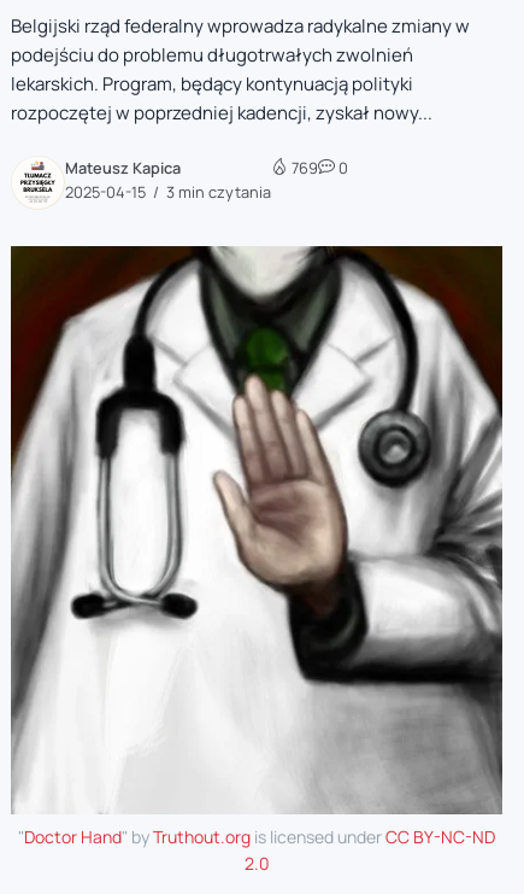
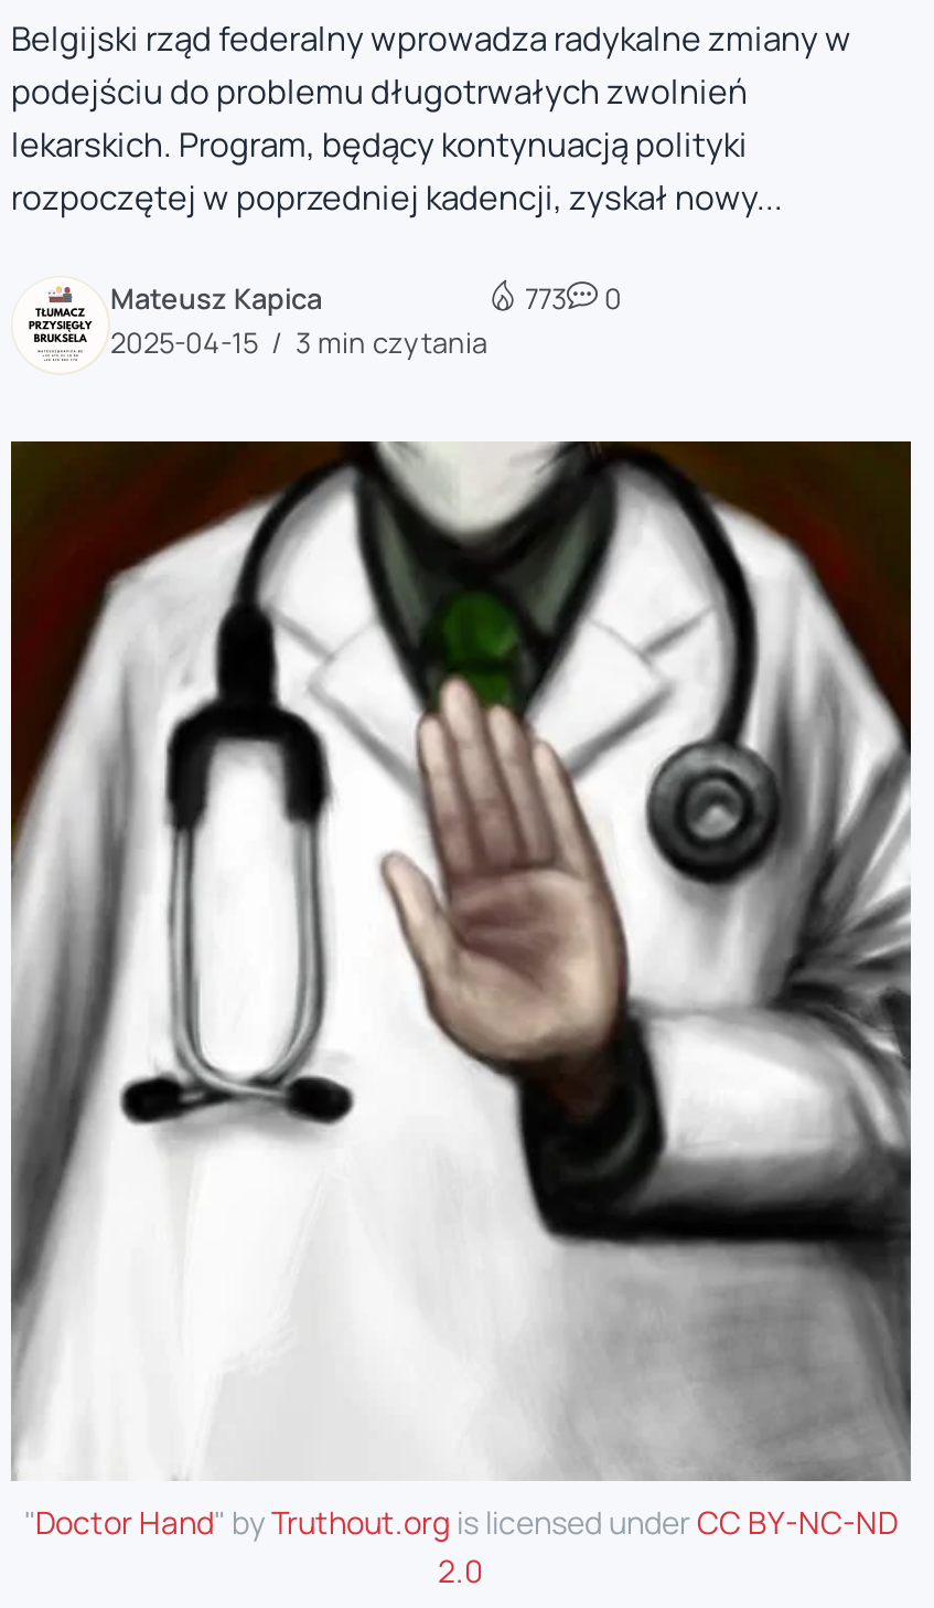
- 769 0
+ 773 0
